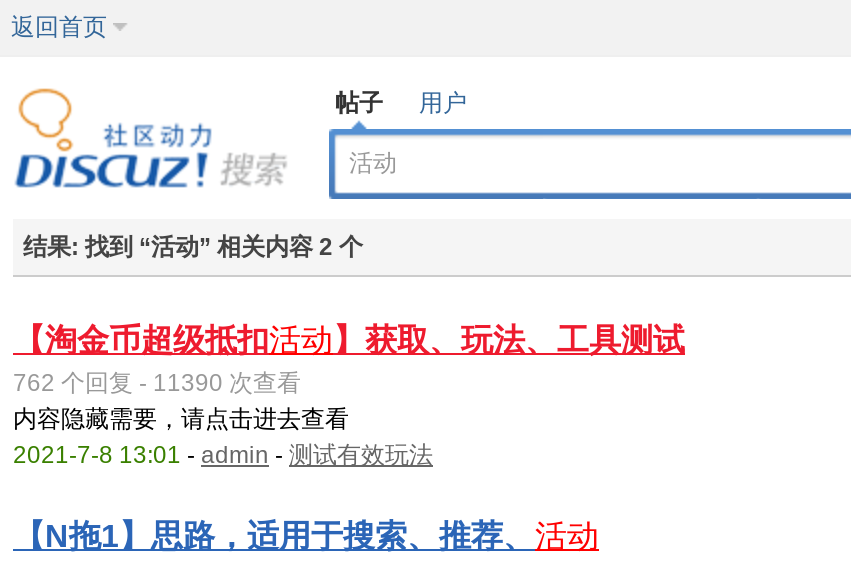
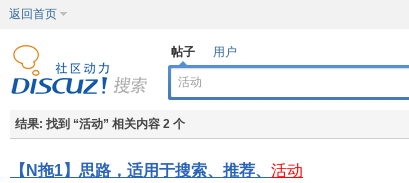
- 【淘金币超级抵扣活动】获取、玩法、工具测试
- 762 个回复 - 11390 次查看
- 内容隐藏需要，请点击进去查看
- 2021-7-8 13:01 - admin -测试有效玩法
